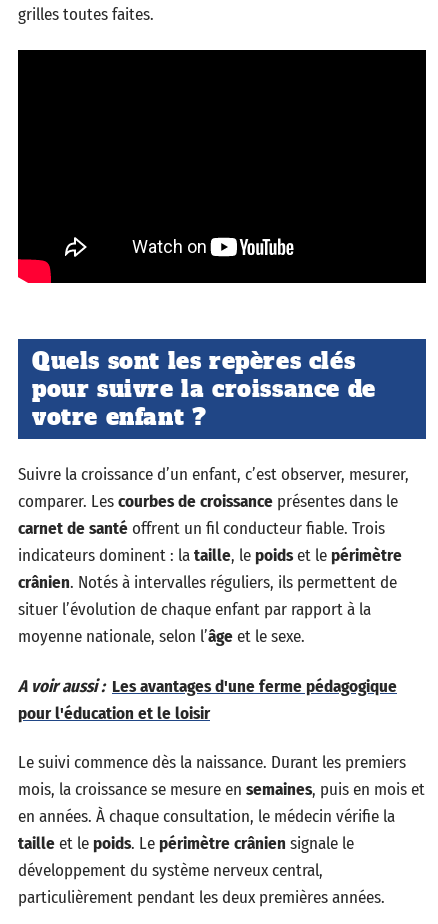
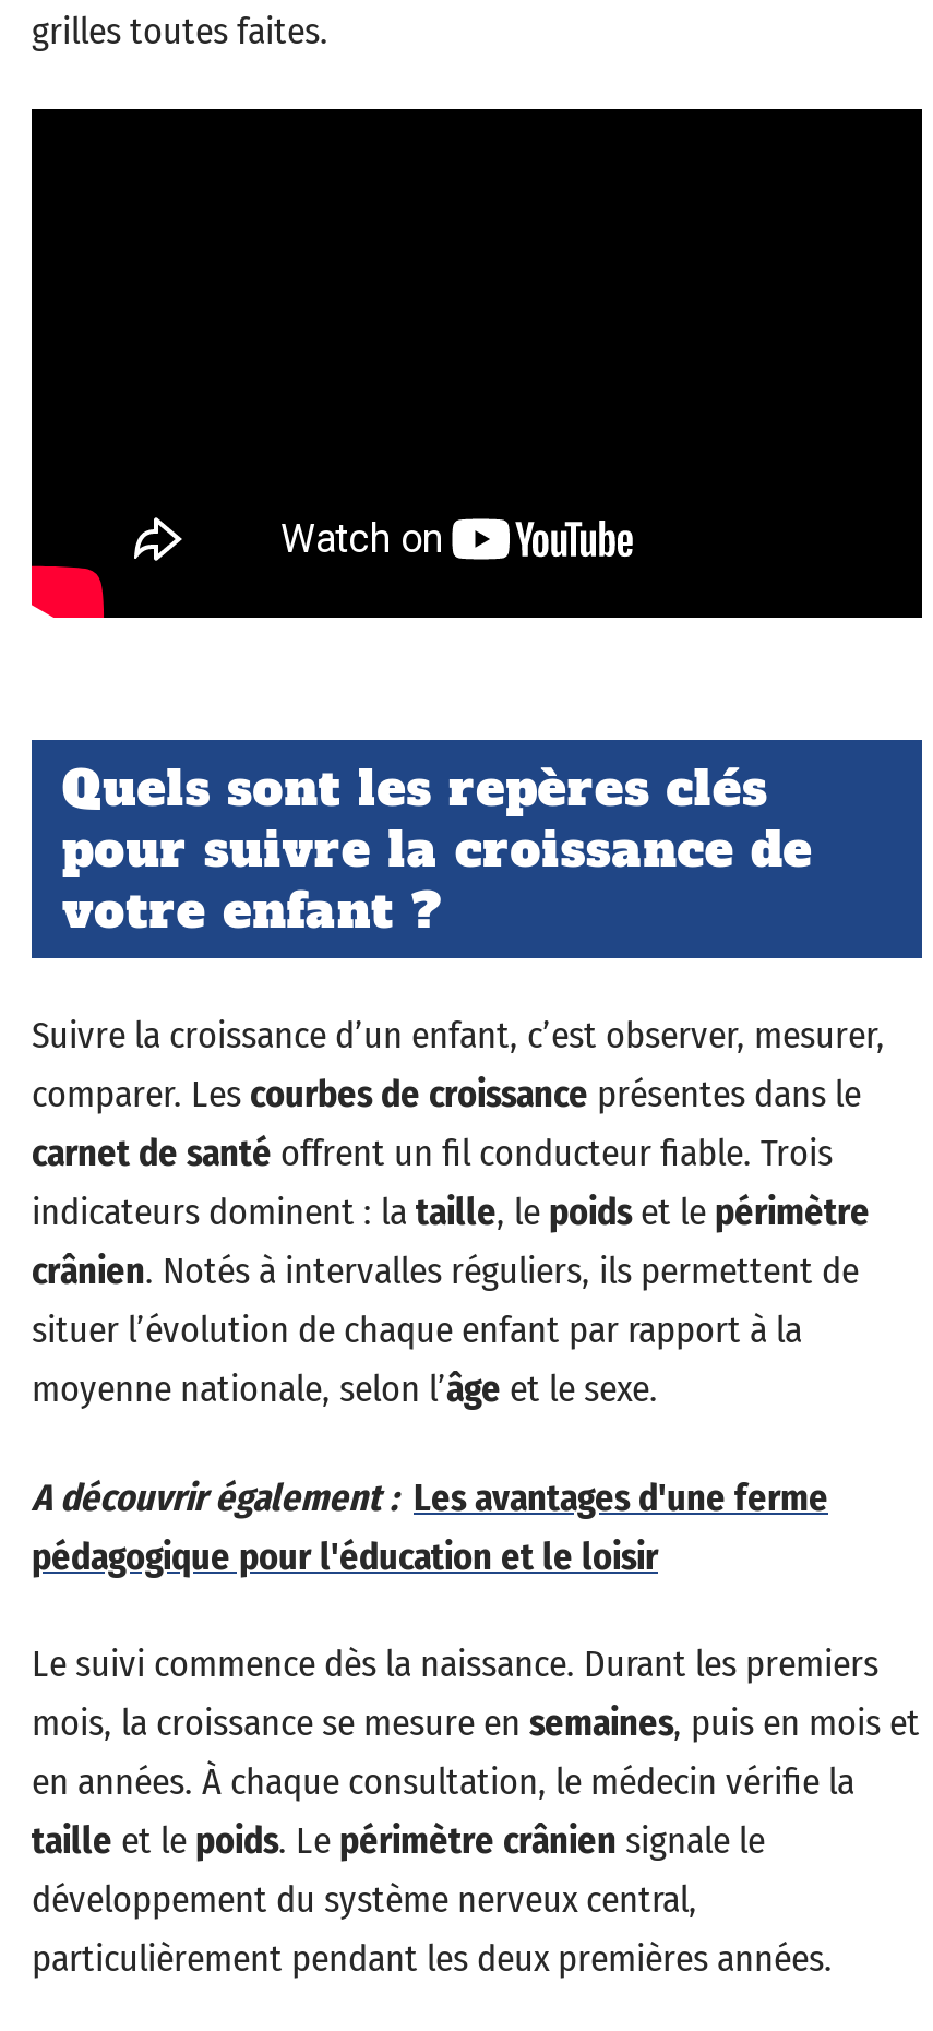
- A voir aussi : Les avantages d'une ferme pédagogique
- pour l'éducation et le loisir
+ A découvrir également : Les avantages d'une ferme
+ pédagogique pour l'éducation et le loisir
